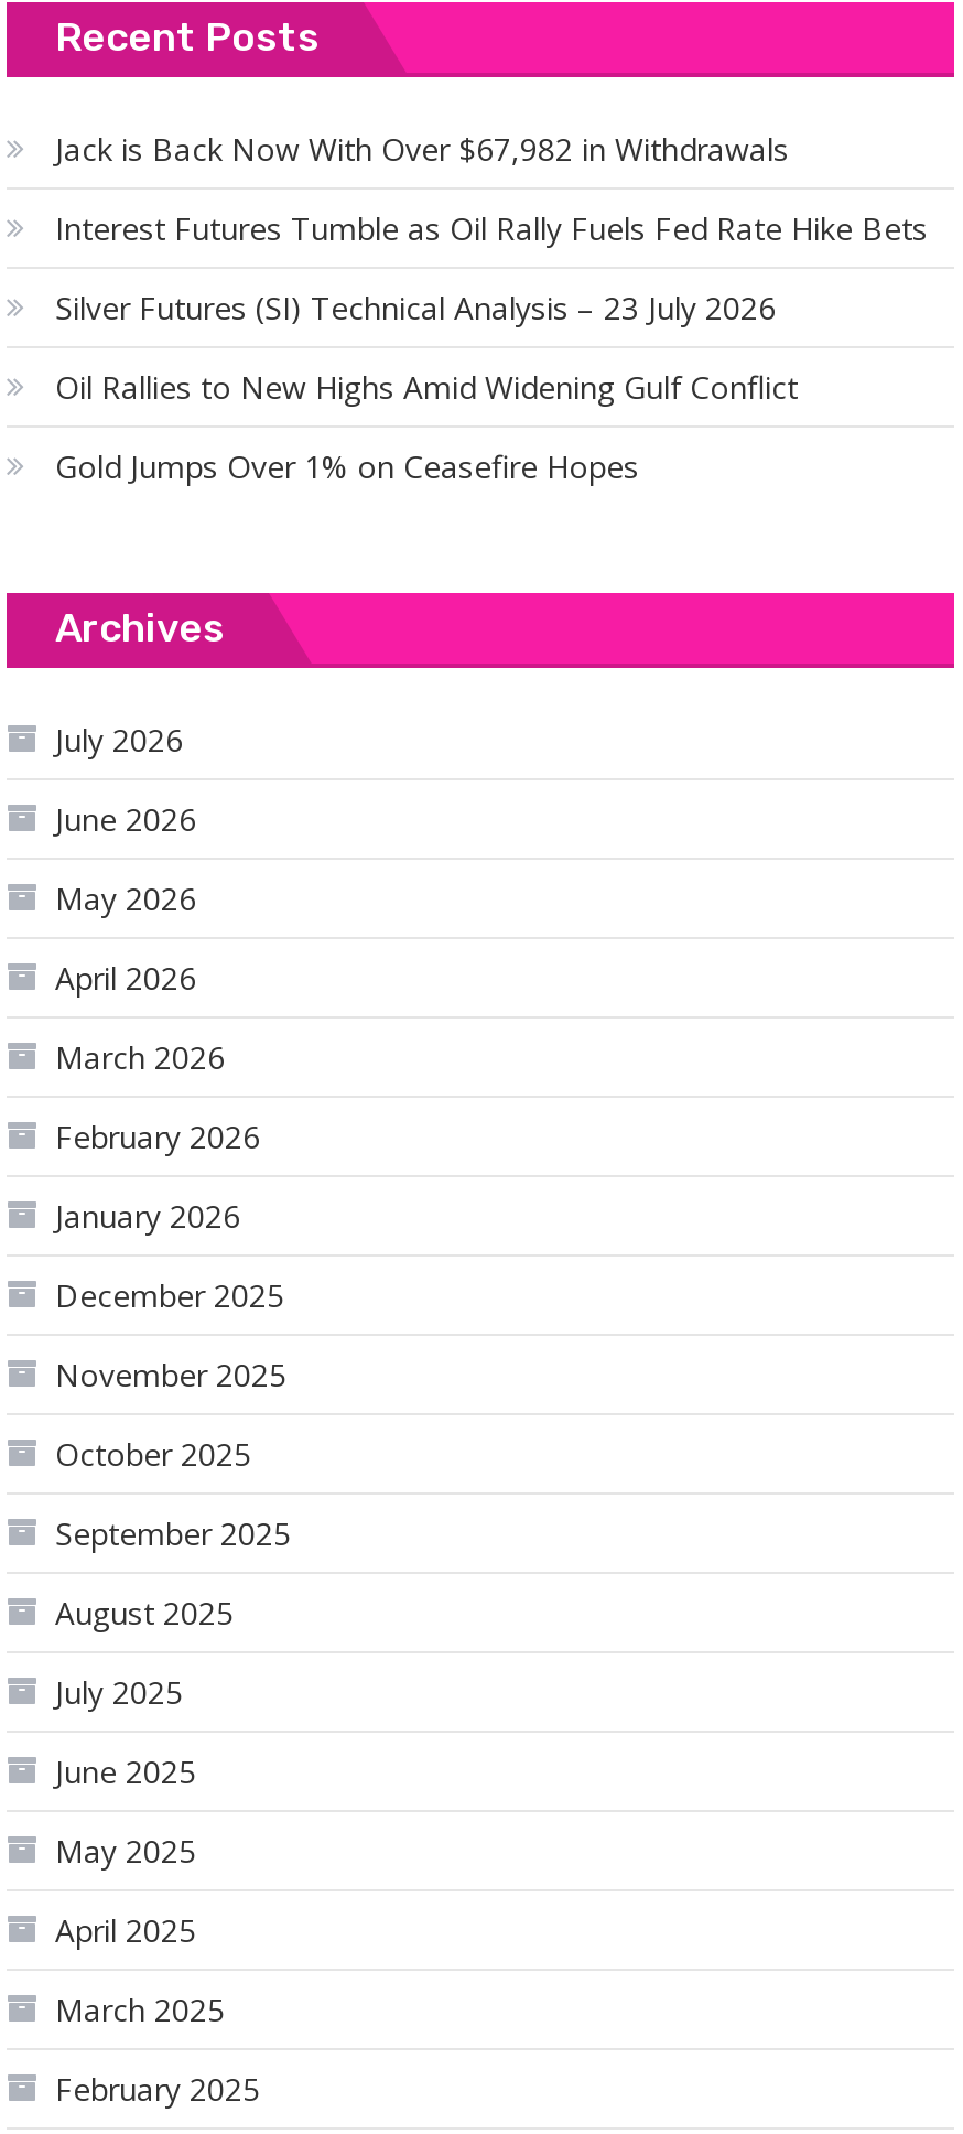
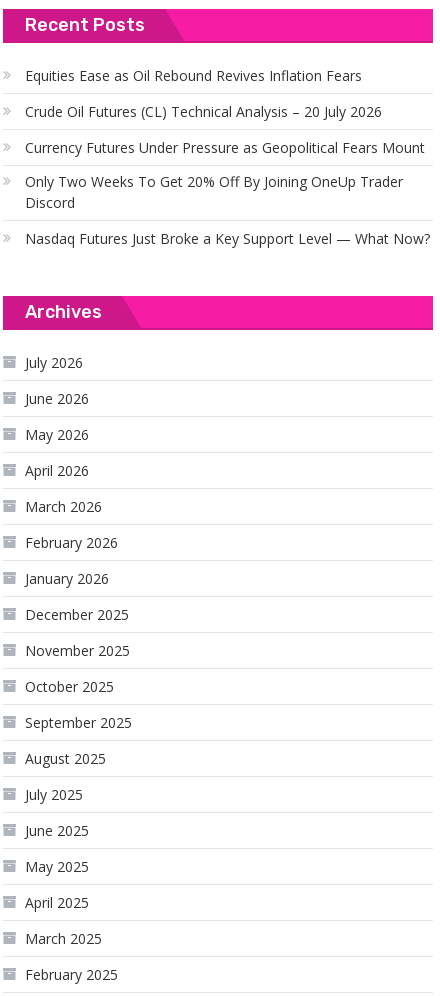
- Jack is Back Now With Over $67,982 in Withdrawals
+ Equities Ease as Oil Rebound Revives Inflation Fears

- Interest Futures Tumble as Oil Rally Fuels Fed Rate Hike Bets
+ Crude Oil Futures (CL) Technical Analysis – 20 July 2026

- Silver Futures (SI) Technical Analysis – 23 July 2026
+ Currency Futures Under Pressure as Geopolitical Fears Mount

- Oil Rallies to New Highs Amid Widening Gulf Conflict
+ Only Two Weeks To Get 20% Off By Joining OneUp Trader
+ Discord

- Gold Jumps Over 1% on Ceasefire Hopes
+ Nasdaq Futures Just Broke a Key Support Level — What Now?
